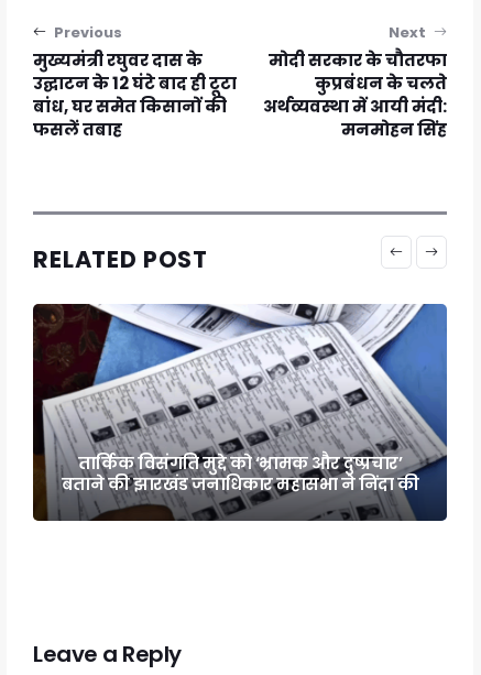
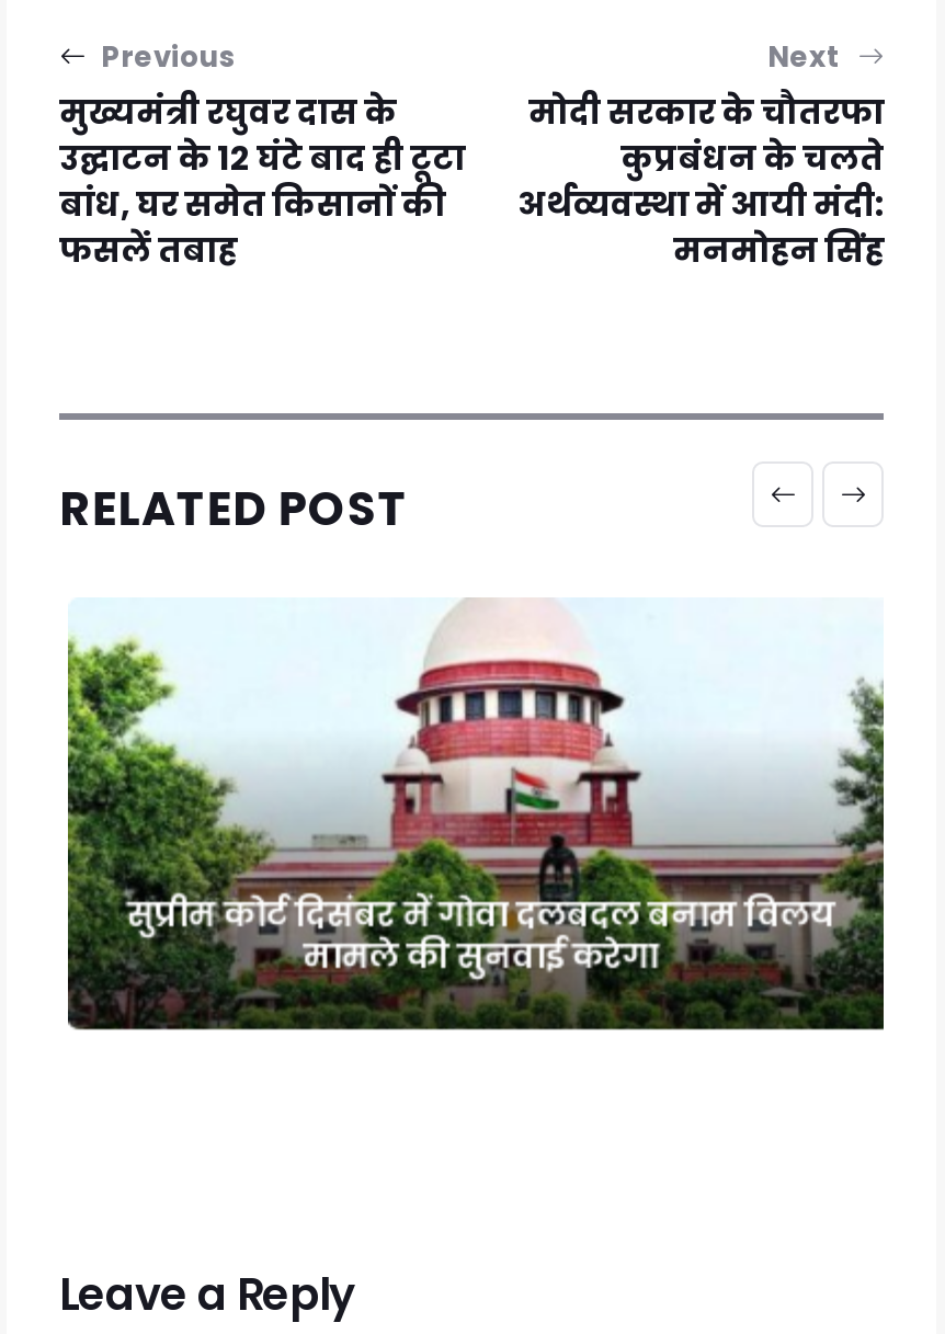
- [image]
- तार्किक विसंगति मुद्दे को ‘भ्रामक और दुष्प्रचार’
- बताने की झारखंड जनाधिकार महासभा ने निंदा की
+ [image]
+ सुप्रीम कोर्ट दिसंबर में गोवा दलबदल बनाम विलय
+ मामले की सुनवाई करेगा
